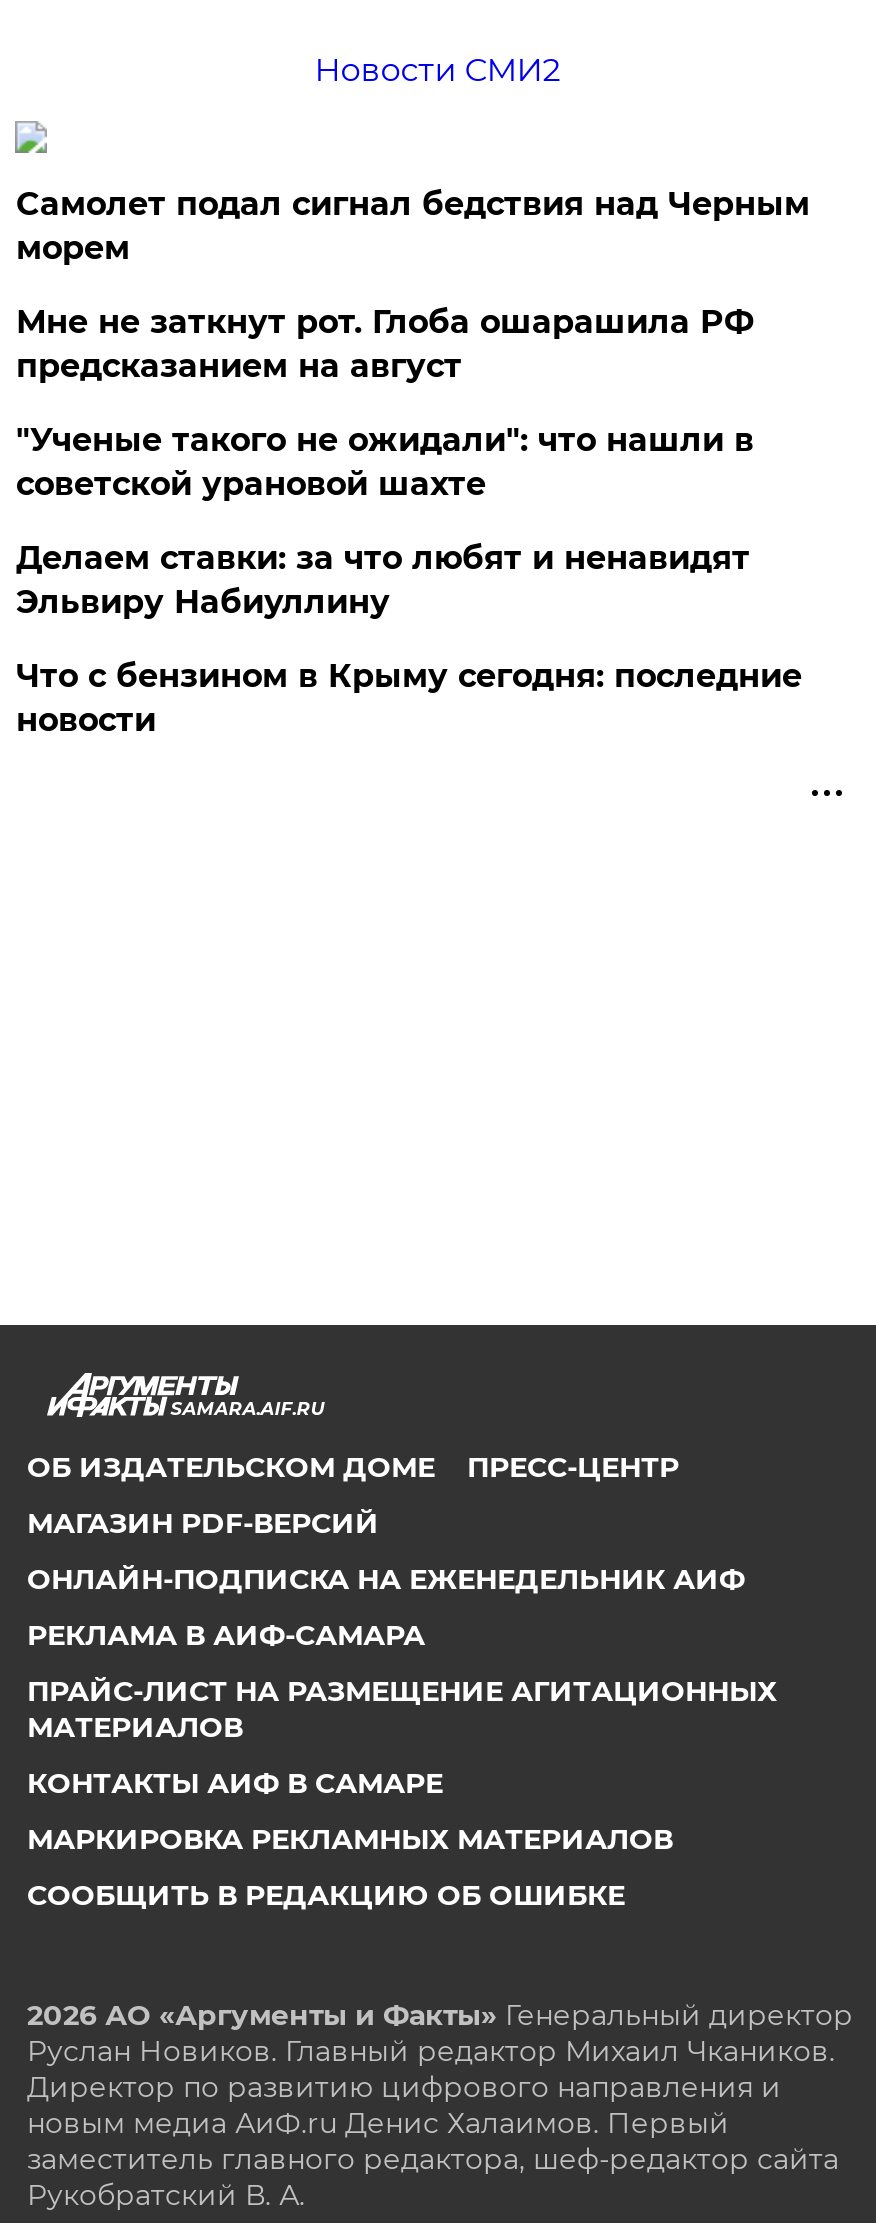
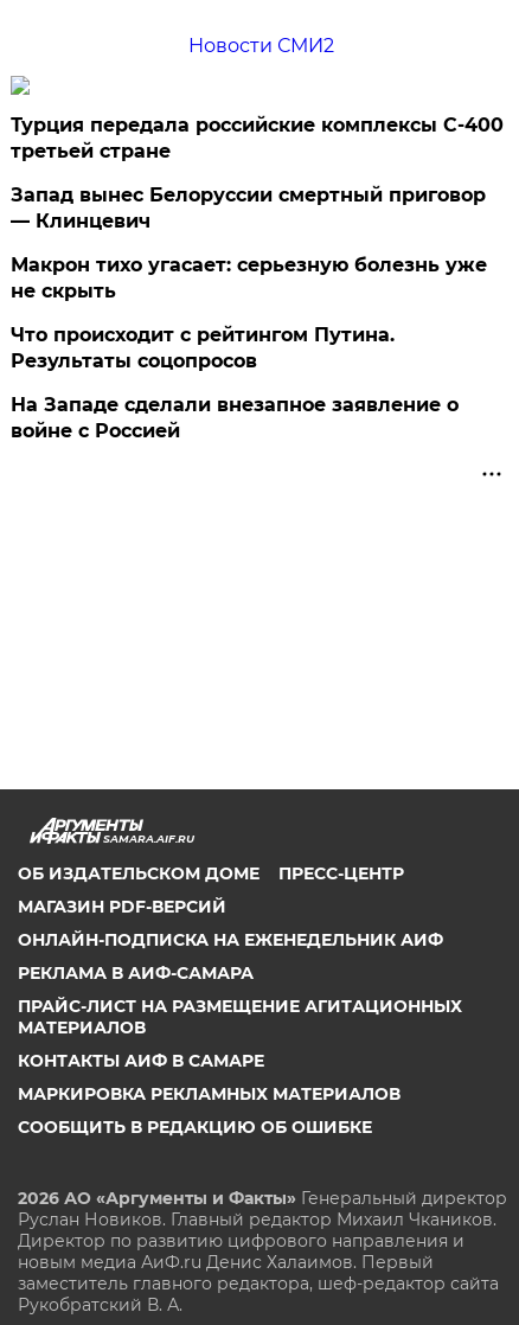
- Самолет подал сигнал бедствия над Черным
- морем
+ Турция передала российские комплексы С-400
+ третьей стране

- Мне не заткнут рот. Глоба ошарашила РФ
- предсказанием на август
+ Запад вынес Белоруссии смертный приговор
+ — Клинцевич

- "Ученые такого не ожидали": что нашли в
- советской урановой шахте
+ Макрон тихо угасает: серьезную болезнь уже
+ не скрыть

- Делаем ставки: за что любят и ненавидят
- Эльвиру Набиуллину
+ Что происходит с рейтингом Путина.
+ Результаты соцопросов

- Что с бензином в Крыму сегодня: последние
- новости
+ На Западе сделали внезапное заявление о
+ войне с Россией
